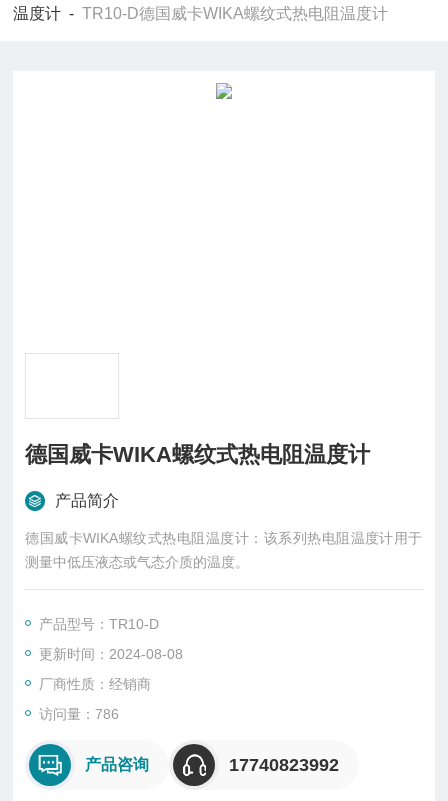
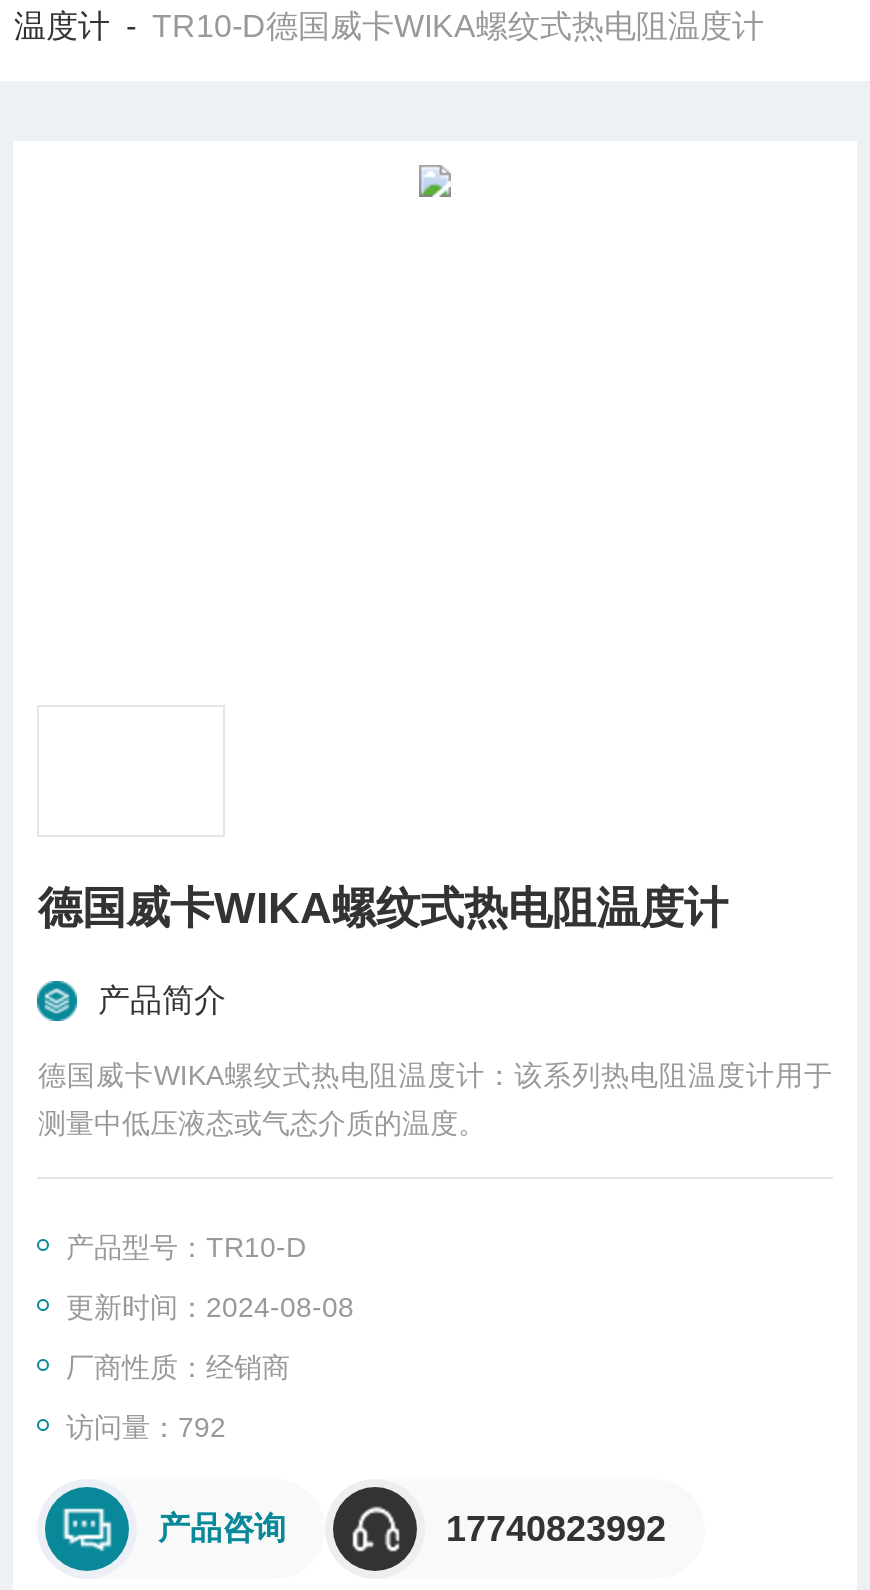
- 访问量：786
+ 访问量：792
